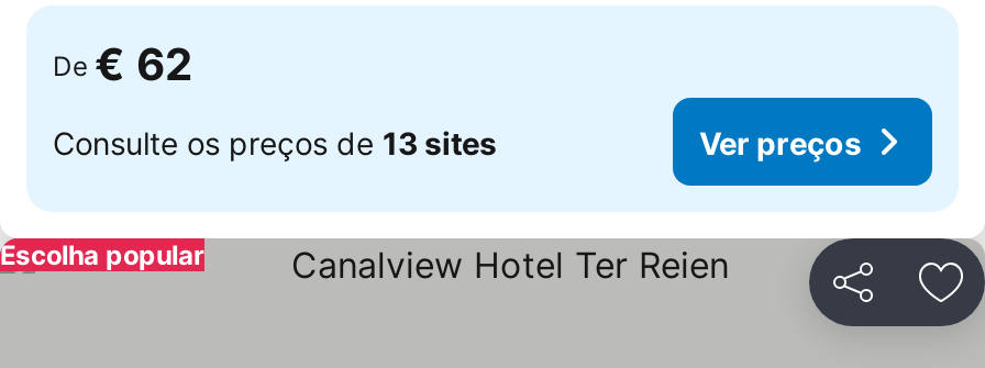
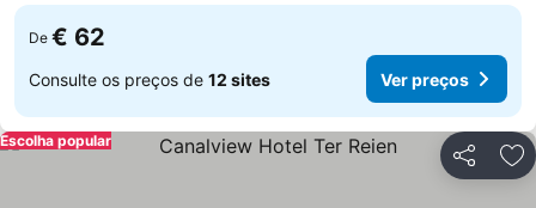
- Consulte os preços de 13 sites
+ Consulte os preços de 12 sites
